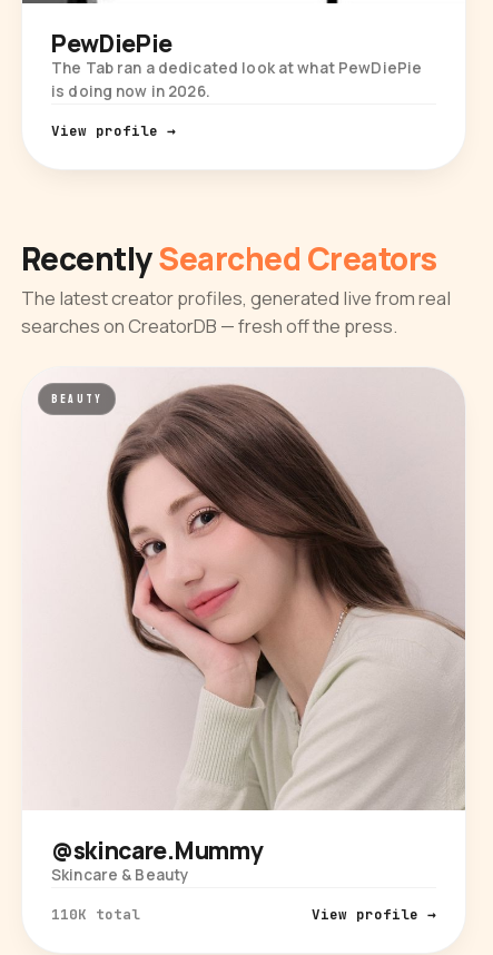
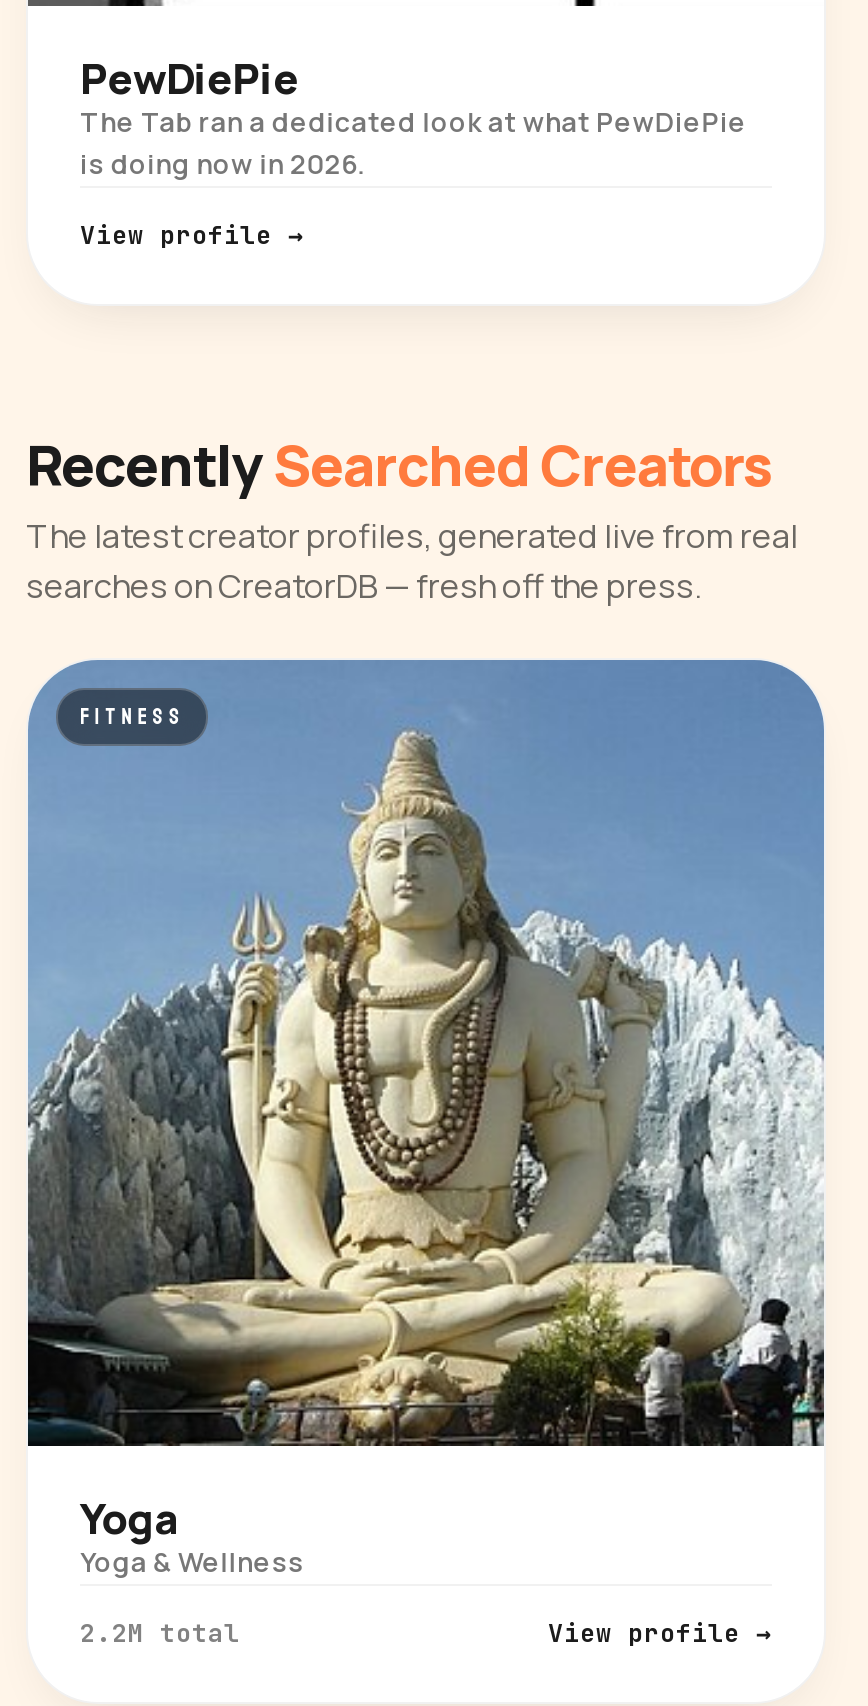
- [image]
- BEAUTY
+ [image]
+ FITNESS

- @skincare.Mummy
- Skincare & Beauty
+ Yoga
+ Yoga & Wellness

- 110K total
+ 2.2M total
